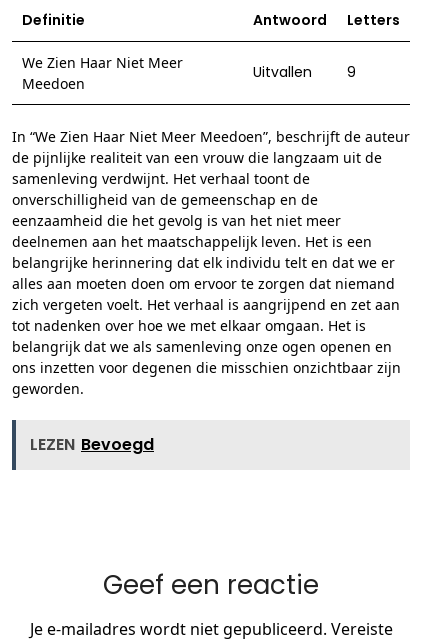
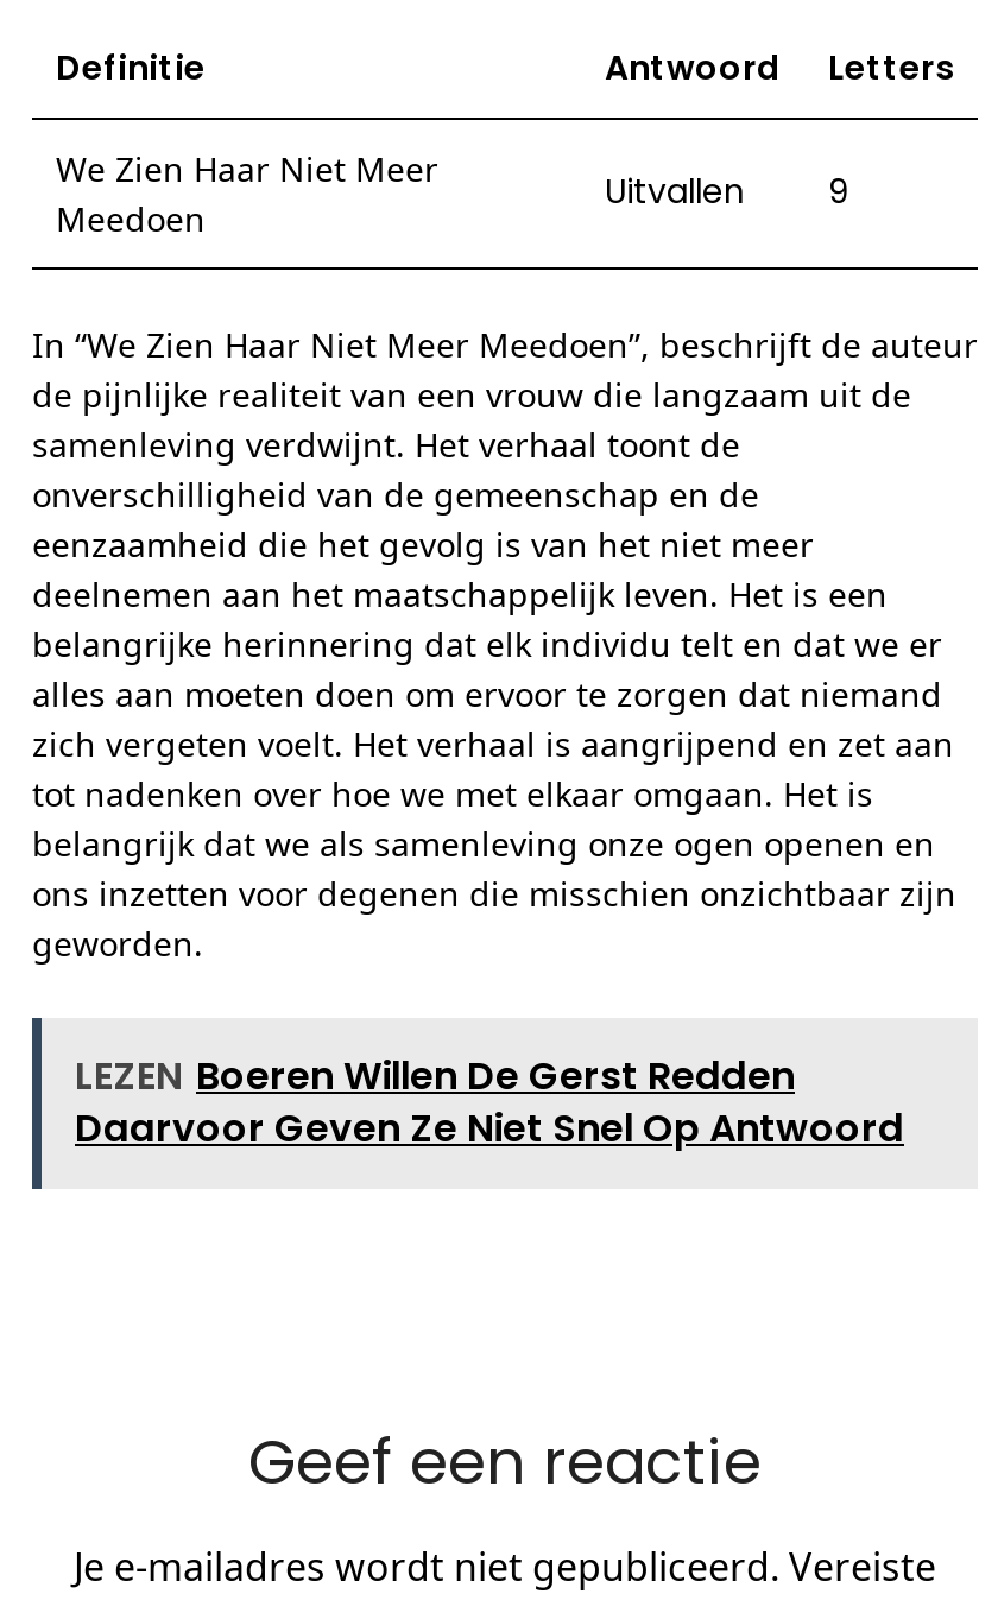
- LEZEN Bevoegd
+ LEZEN Boeren Willen De Gerst Redden
+ Daarvoor Geven Ze Niet Snel Op Antwoord
